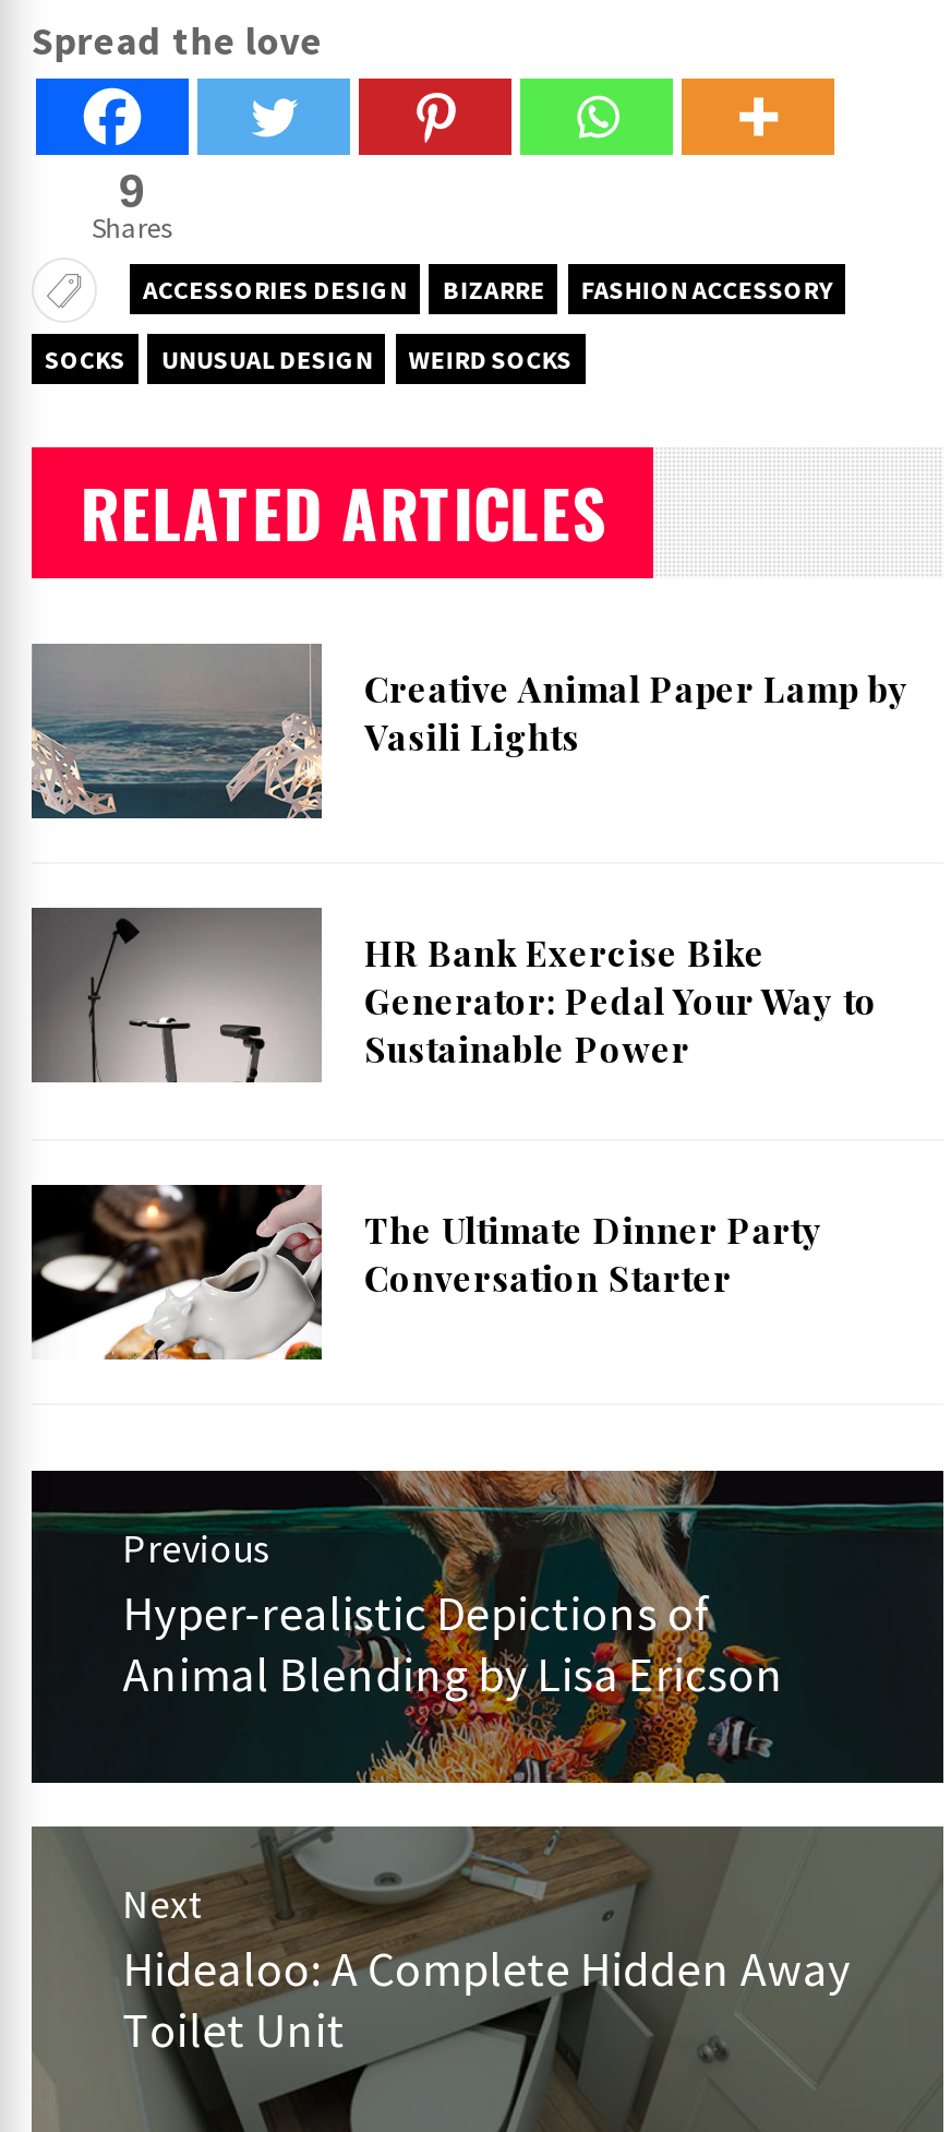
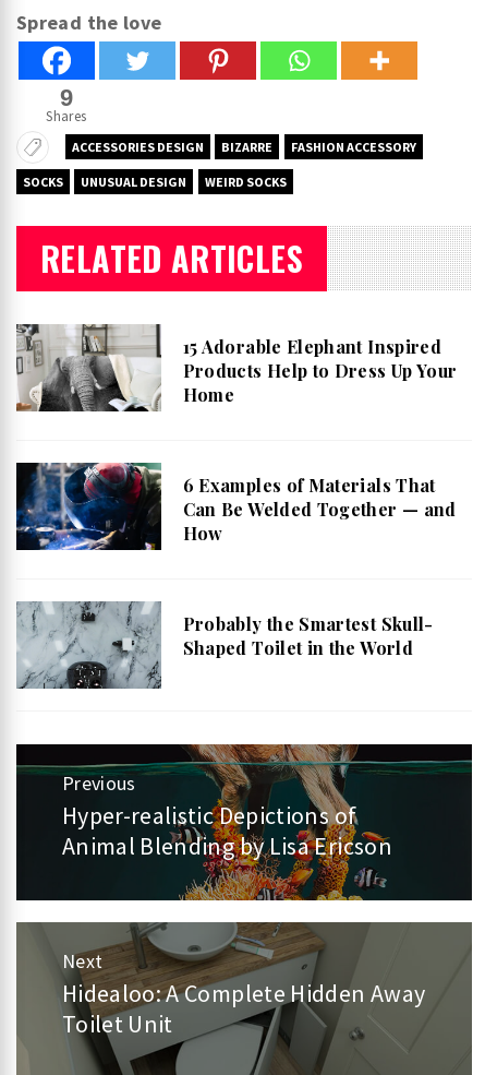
- [image]
- Creative Animal Paper Lamp by
- Vasili Lights
+ [image]
+ 15 Adorable Elephant Inspired
+ Products Help to Dress Up Your
+ Home

- [image]
- HR Bank Exercise Bike
- Generator: Pedal Your Way to
- Sustainable Power
+ [image]
+ 6 Examples of Materials That
+ Can Be Welded Together — and
+ How

- [image]
- The Ultimate Dinner Party
- Conversation Starter
+ [image]
+ Probably the Smartest Skull-
+ Shaped Toilet in the World
